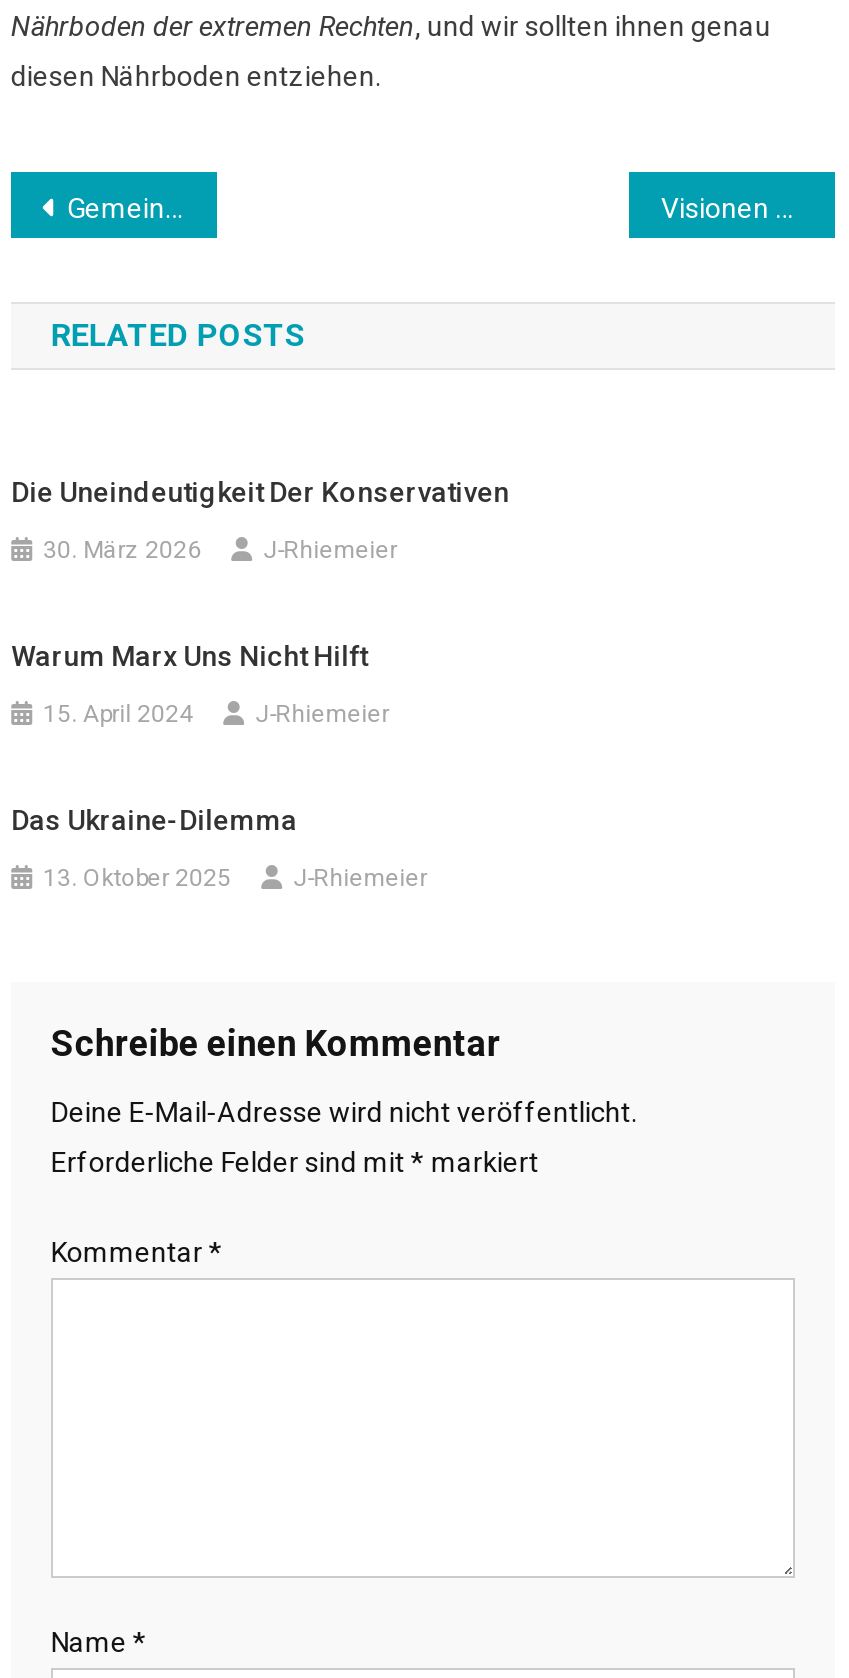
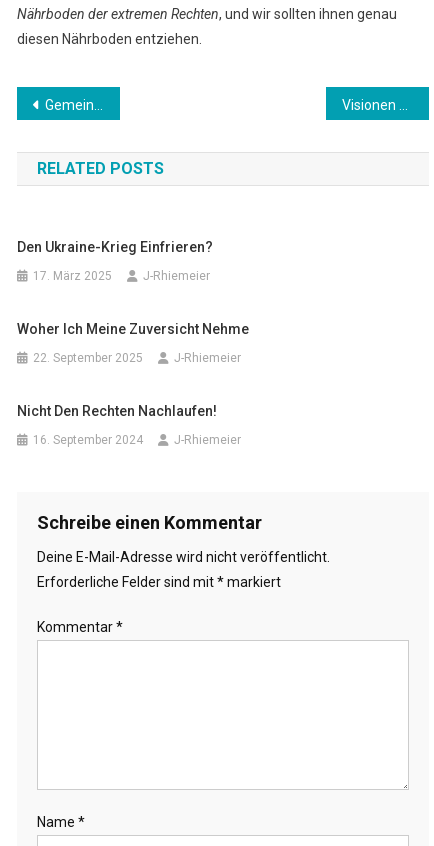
- Die Uneindeutigkeit Der Konservativen
+ Den Ukraine-Krieg Einfrieren?

- 30. März 2026
+ 17. März 2025

- Warum Marx Uns Nicht Hilft
+ Woher Ich Meine Zuversicht Nehme

- 15. April 2024
+ 22. September 2025

- Das Ukraine-Dilemma
+ Nicht Den Rechten Nachlaufen!

- 13. Oktober 2025
+ 16. September 2024
